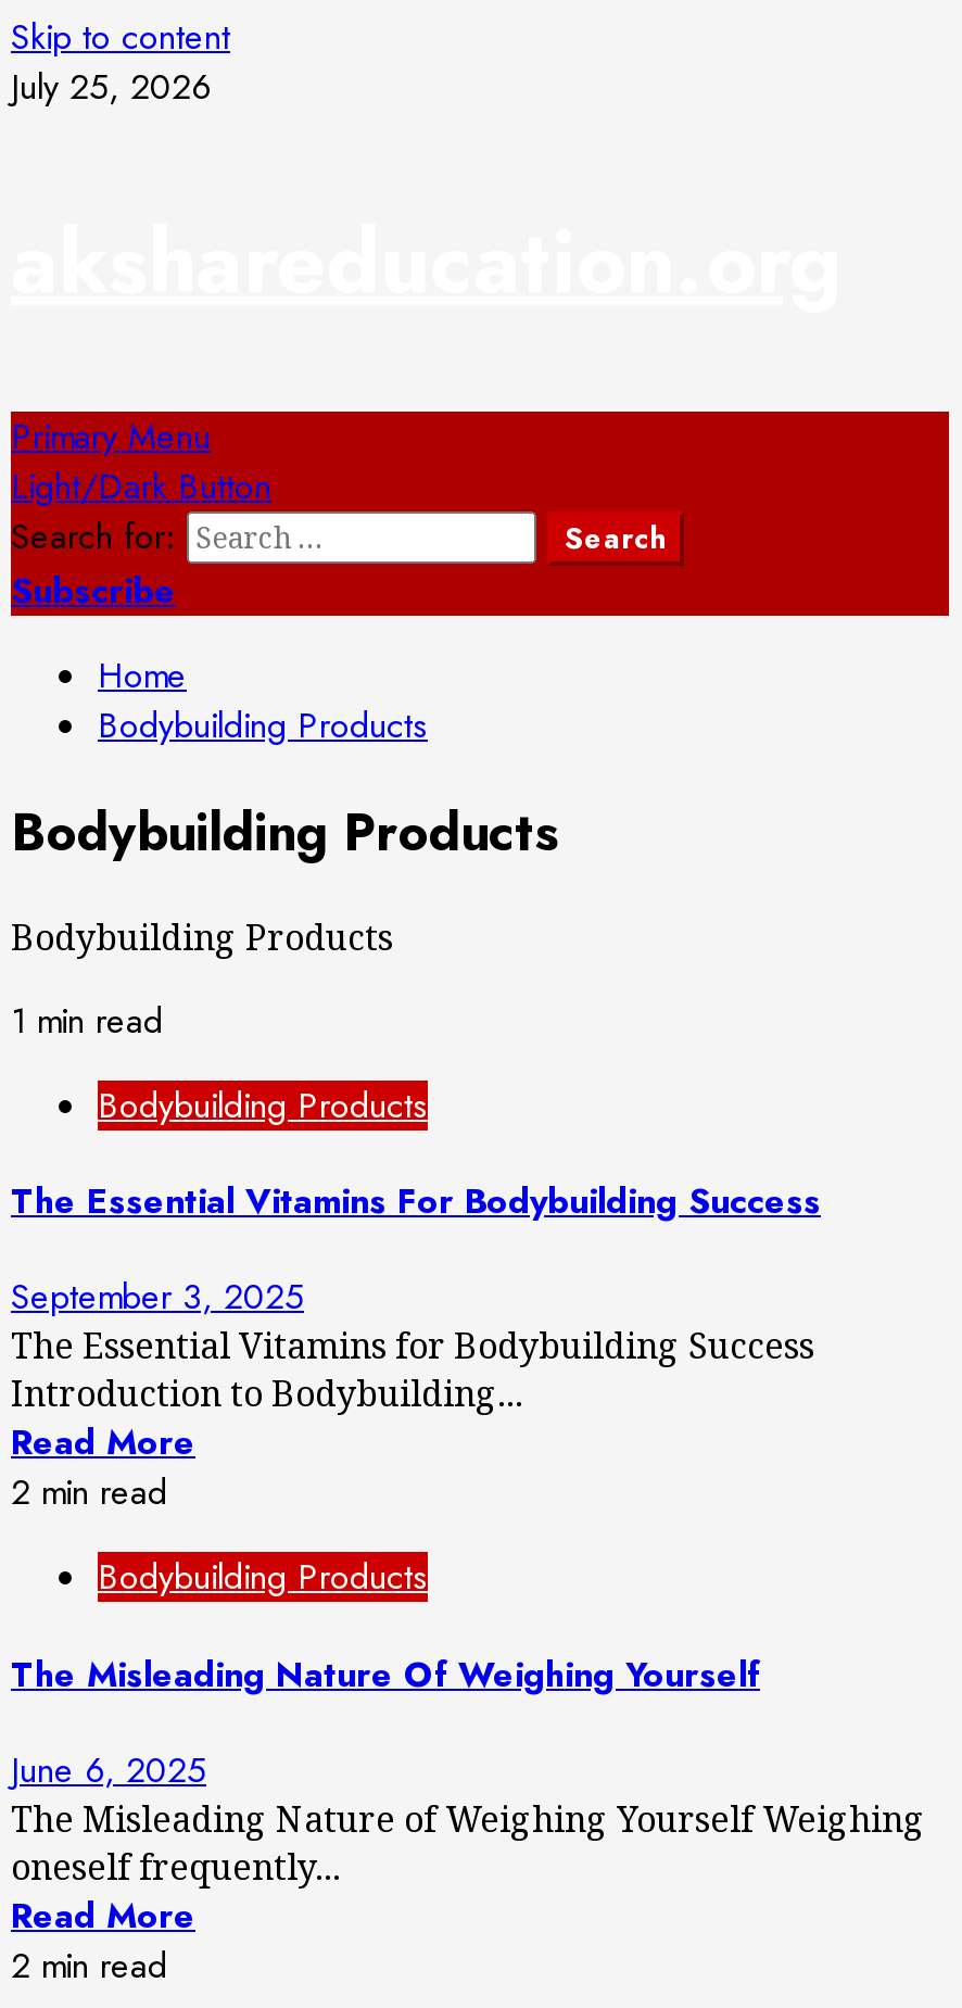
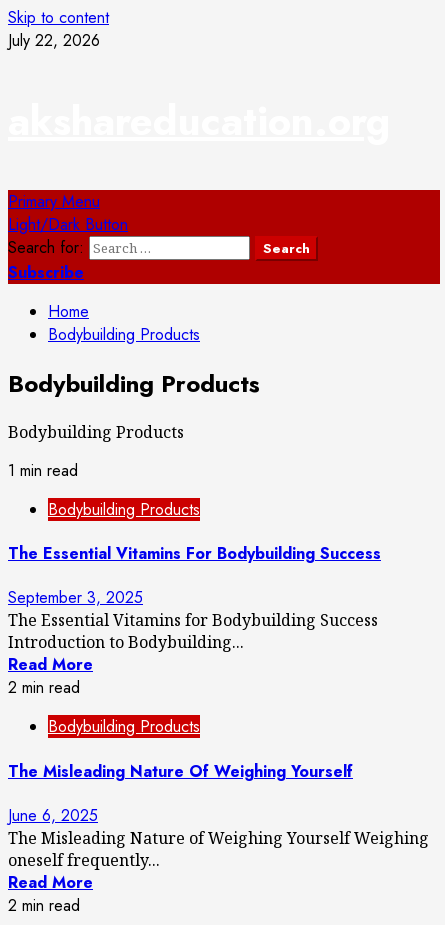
- July 25, 2026
+ July 22, 2026
